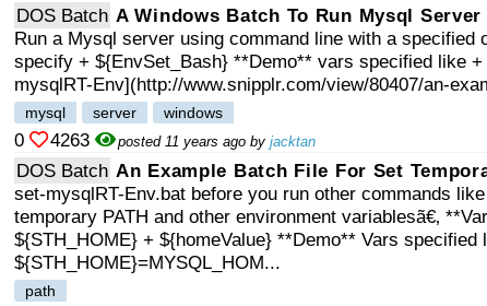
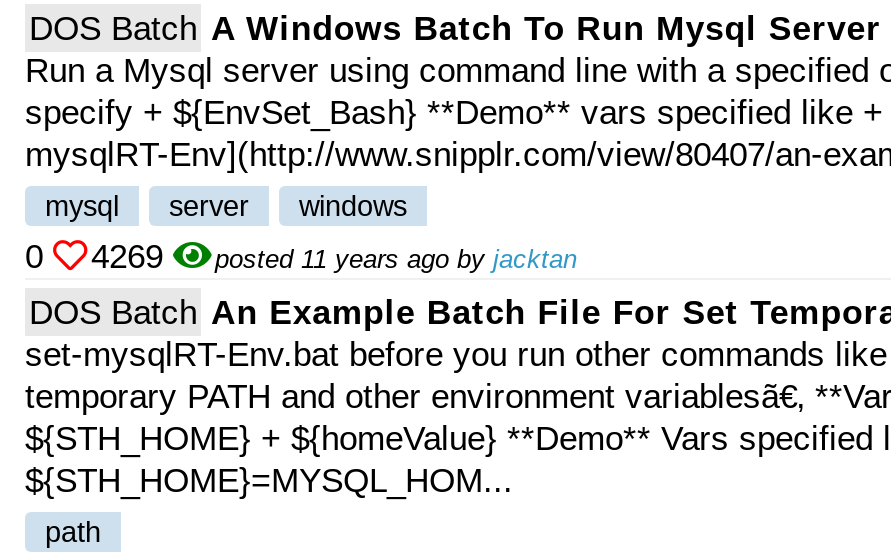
- 0 4263 posted 11 years ago by jacktan
+ 0 4269 posted 11 years ago by jacktan
